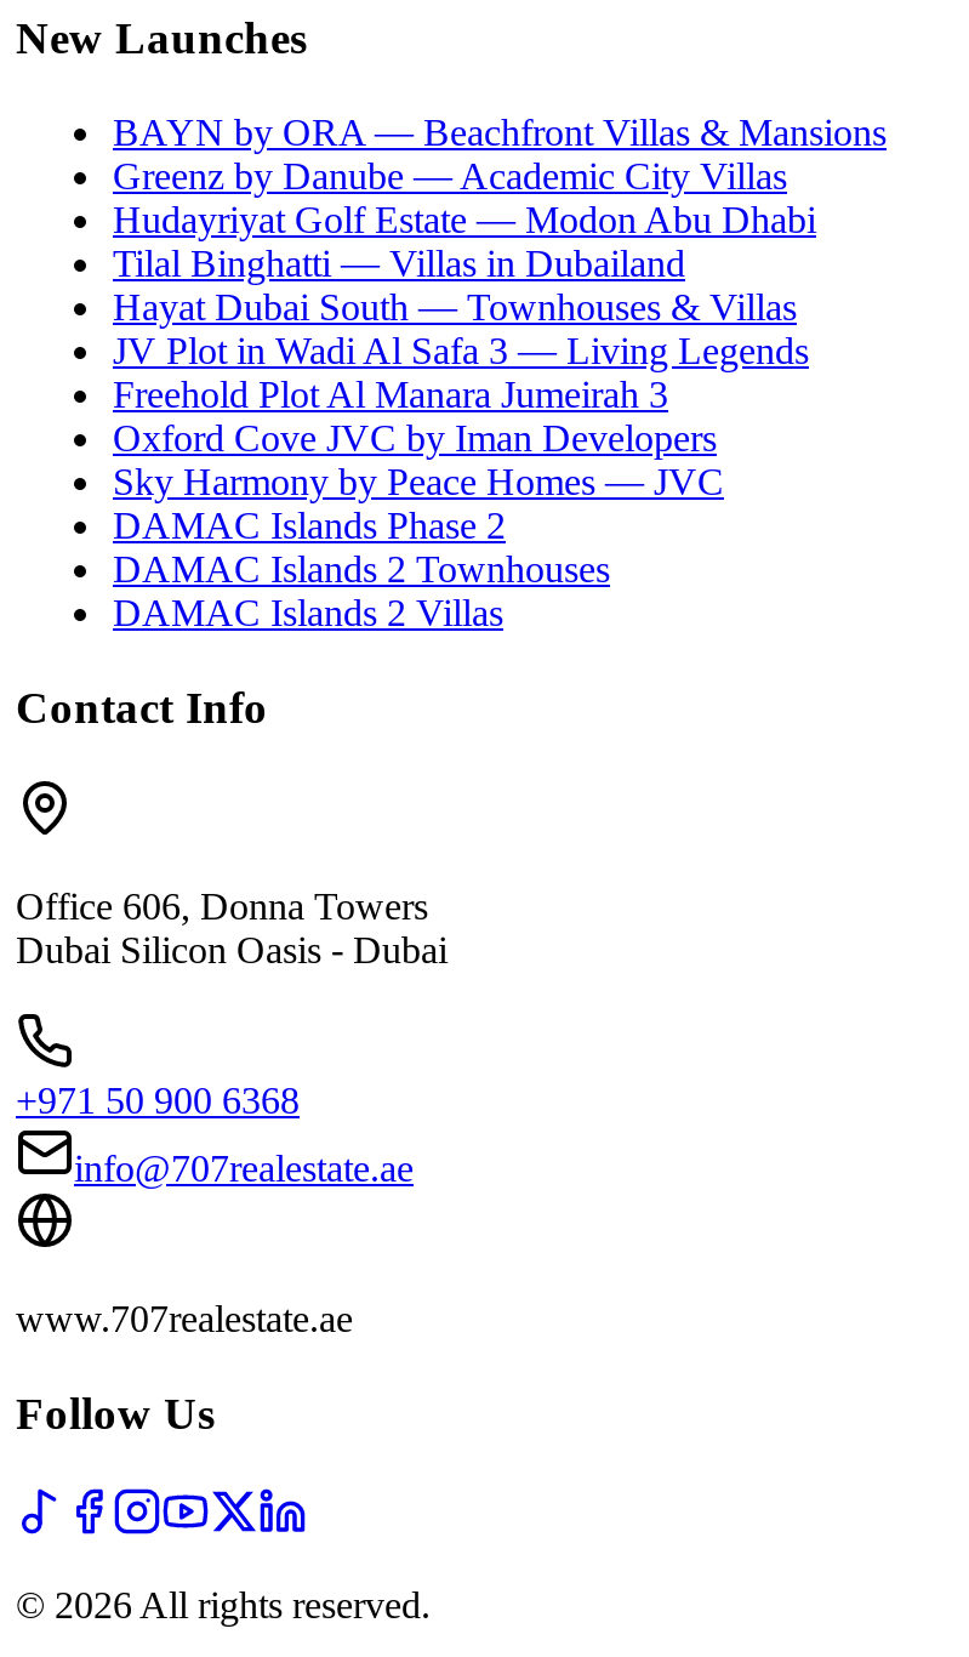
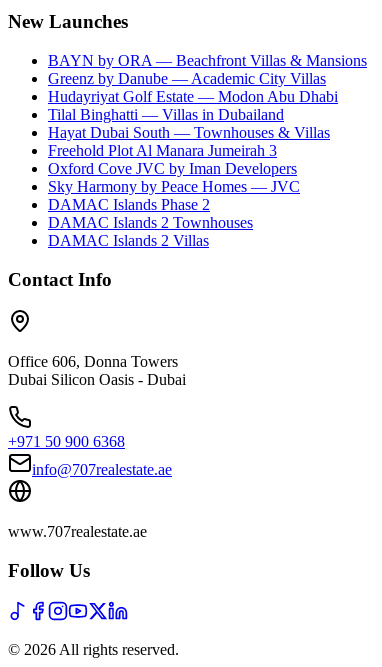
- JV Plot in Wadi Al Safa 3 — Living Legends
